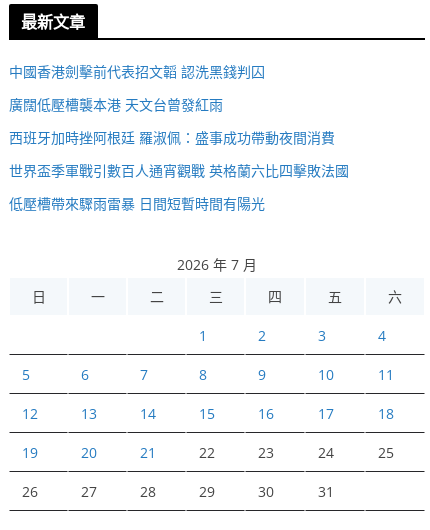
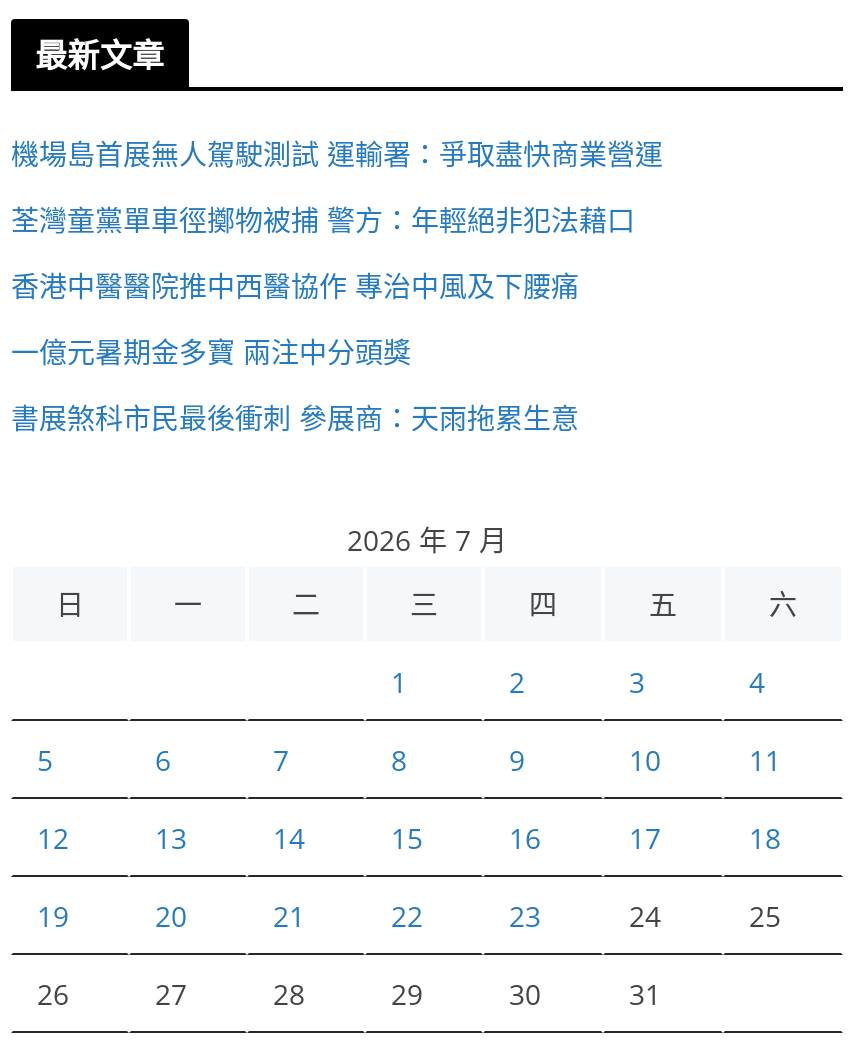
- 中國香港劍擊前代表招文韜 認洗黑錢判囚
+ 機場島首展無人駕駛測試 運輸署：爭取盡快商業營運

- 廣闊低壓槽襲本港 天文台曾發紅雨
+ 荃灣童黨單車徑擲物被捕 警方：年輕絕非犯法藉口

- 西班牙加時挫阿根廷 羅淑佩：盛事成功帶動夜間消費
+ 香港中醫醫院推中西醫協作 專治中風及下腰痛

- 世界盃季軍戰引數百人通宵觀戰 英格蘭六比四擊敗法國
+ 一億元暑期金多寶 兩注中分頭獎

- 低壓槽帶來驟雨雷暴 日間短暫時間有陽光
+ 書展煞科市民最後衝刺 參展商：天雨拖累生意
